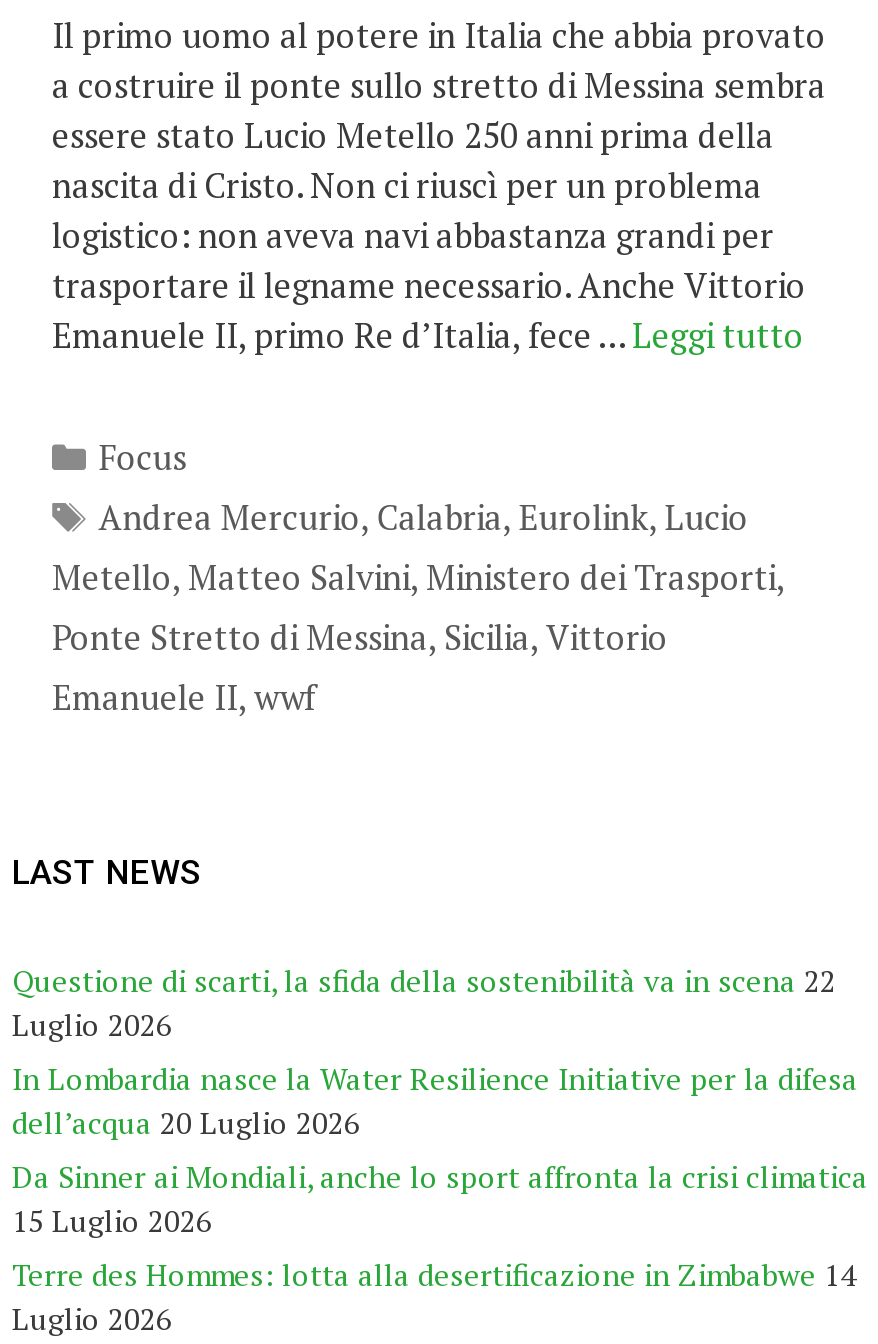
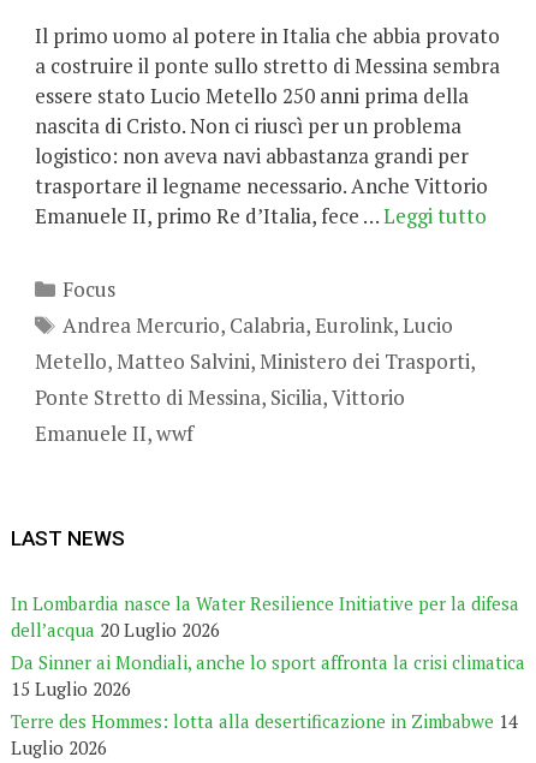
- Questione di scarti, la sfida della sostenibilità va in scena 22
- Luglio 2026
